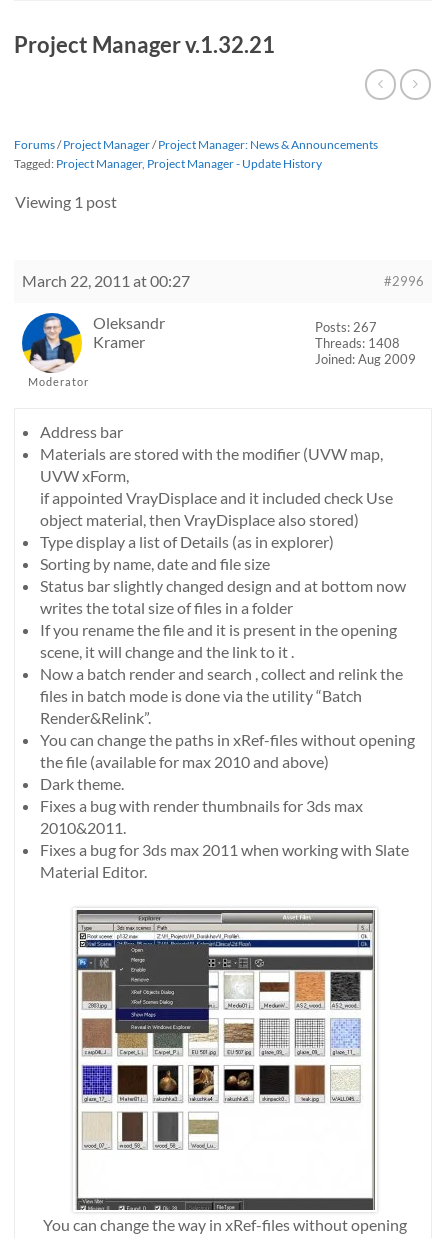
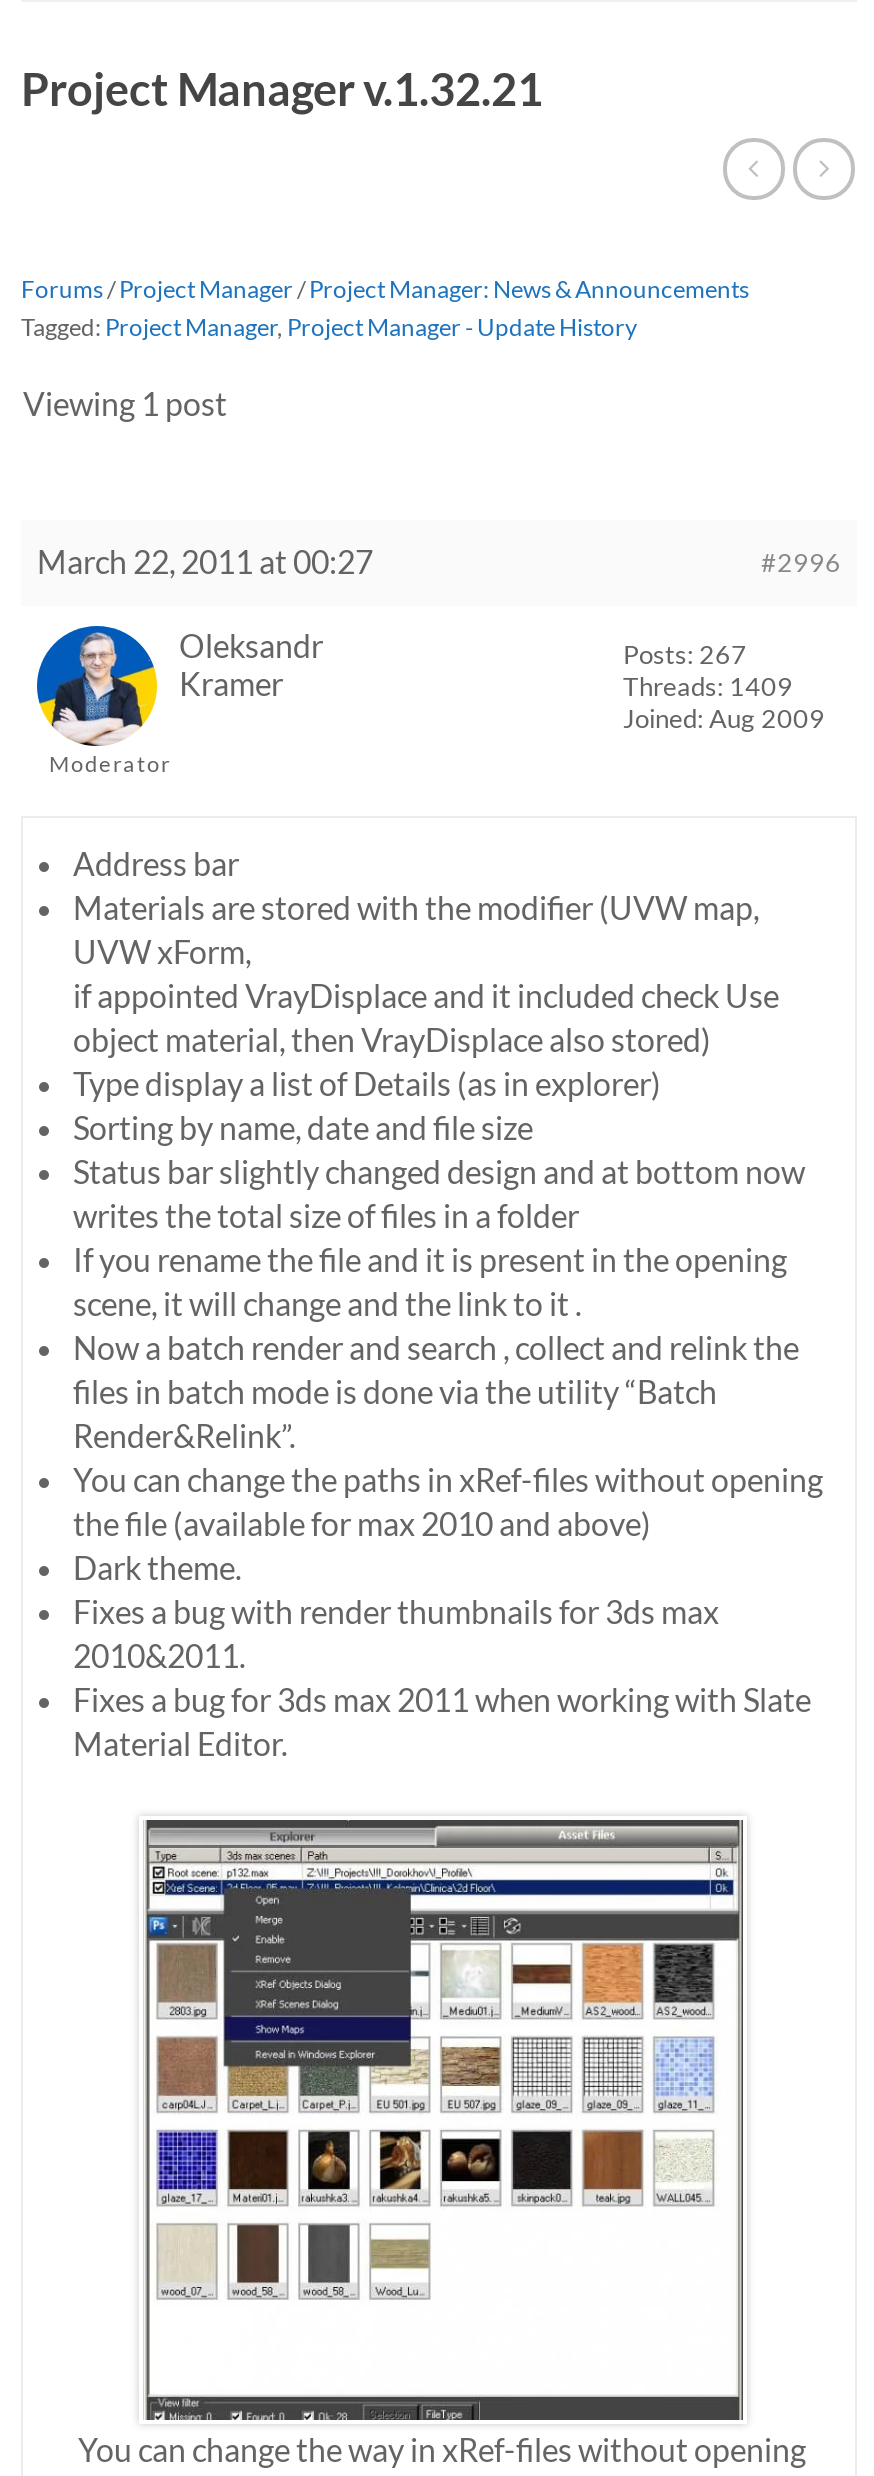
- Threads: 1408
+ Threads: 1409
